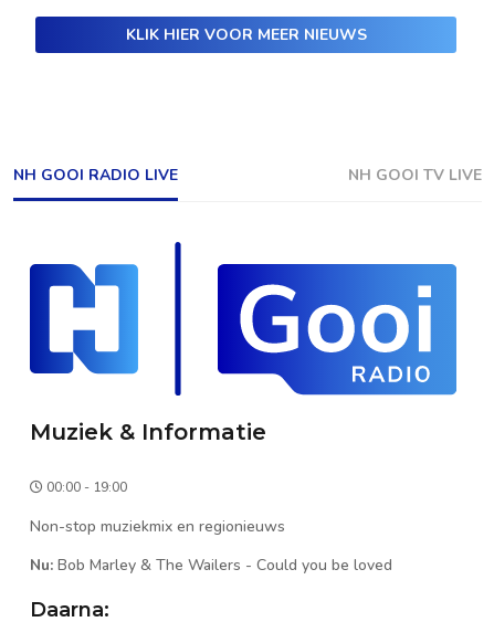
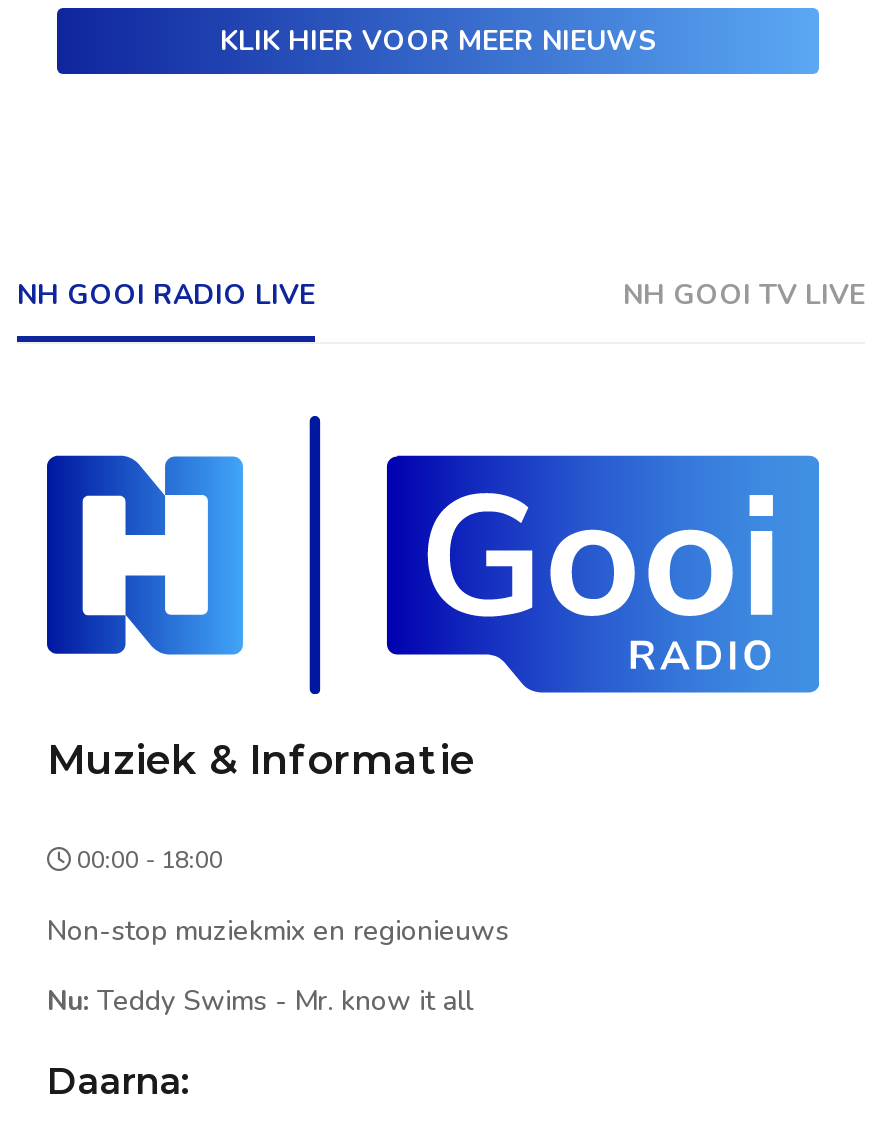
- 00:00 - 19:00
+ 00:00 - 18:00

- Nu: Bob Marley & The Wailers - Could you be loved
+ Nu: Teddy Swims - Mr. know it all
